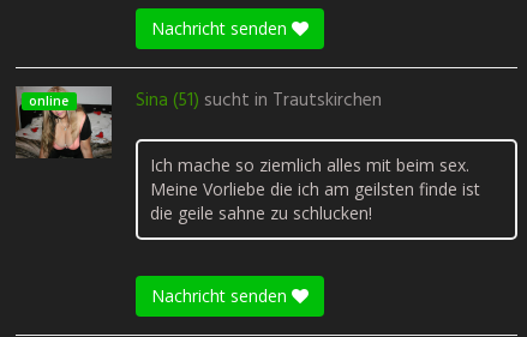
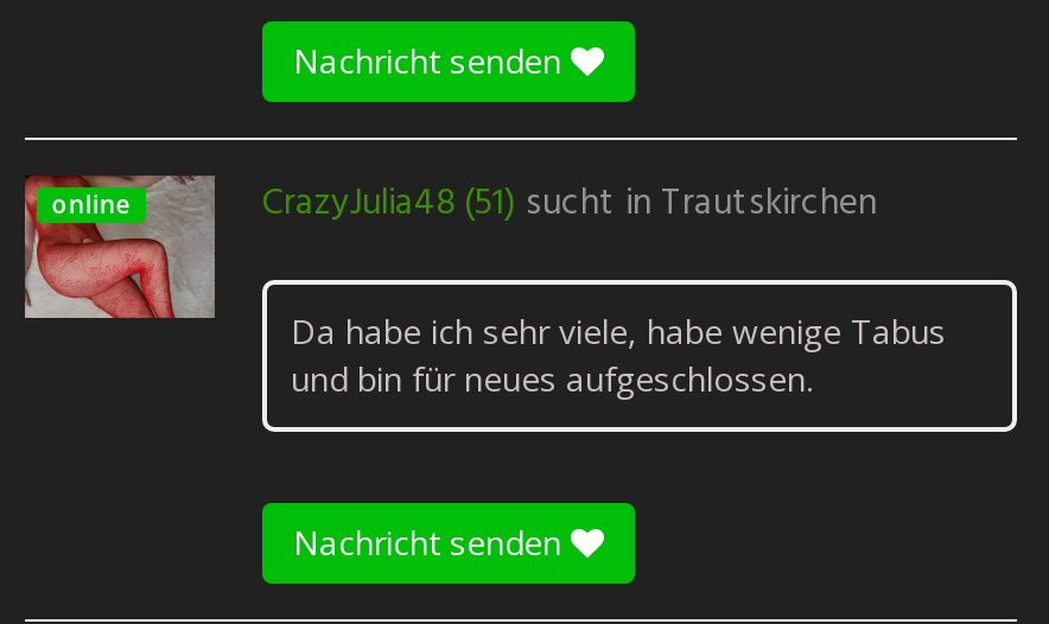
- [image]
- Sina (51) sucht in Trautskirchen
+ [image]
+ CrazyJulia48 (51) sucht in Trautskirchen

- Ich mache so ziemlich alles mit beim sex.
- Meine Vorliebe die ich am geilsten finde ist
- die geile sahne zu schlucken!
+ Da habe ich sehr viele, habe wenige Tabus
+ und bin für neues aufgeschlossen.
